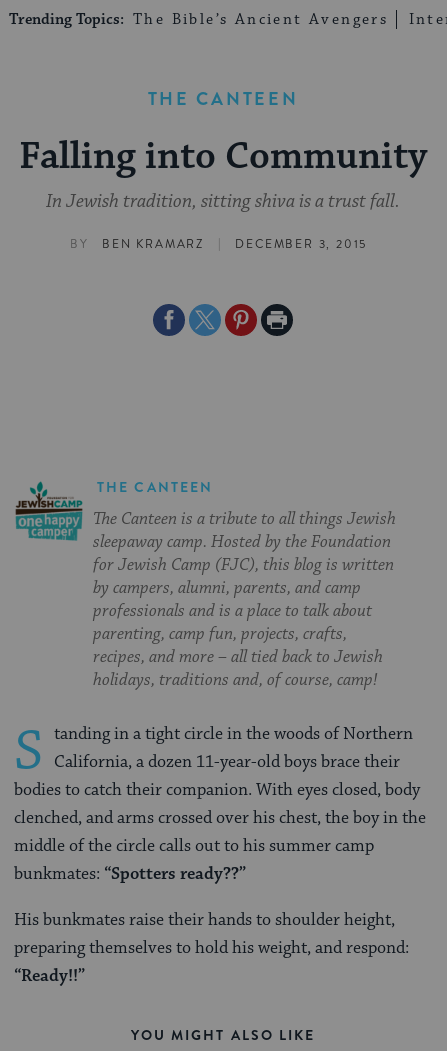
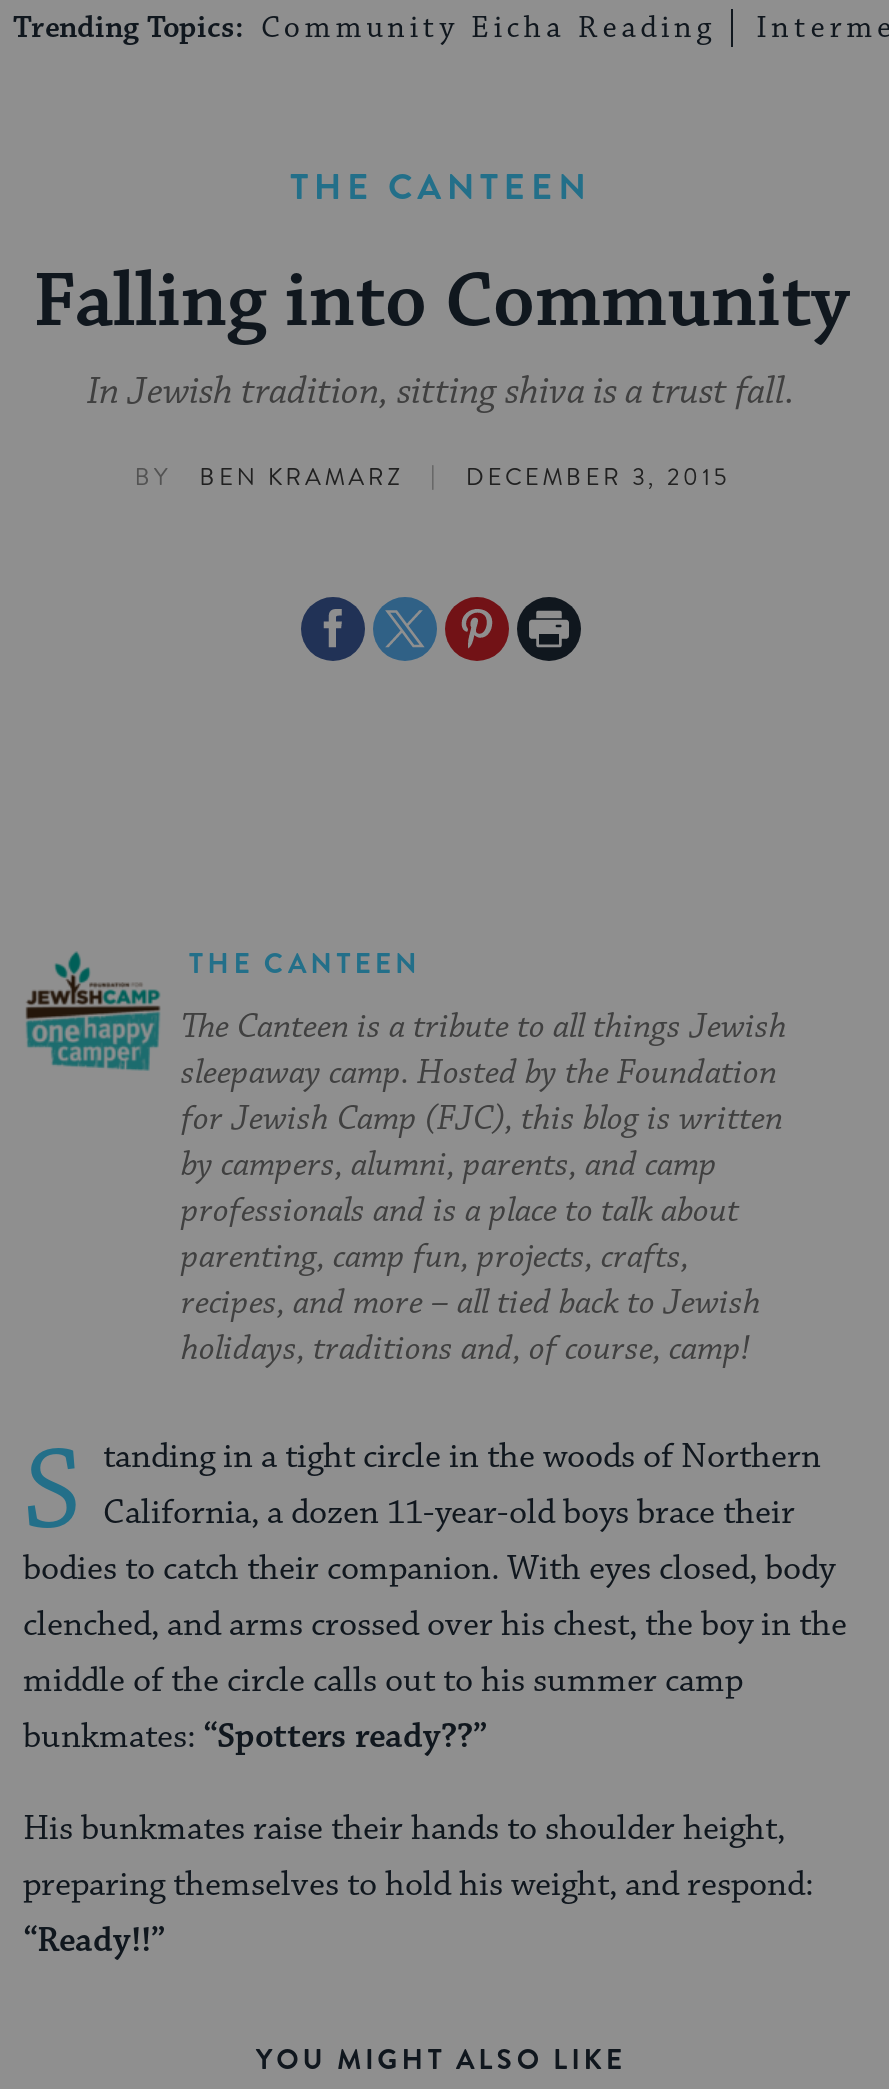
- Trending Topics: The Bible’s Ancient Avengers
+ Trending Topics: Community Eicha Reading
